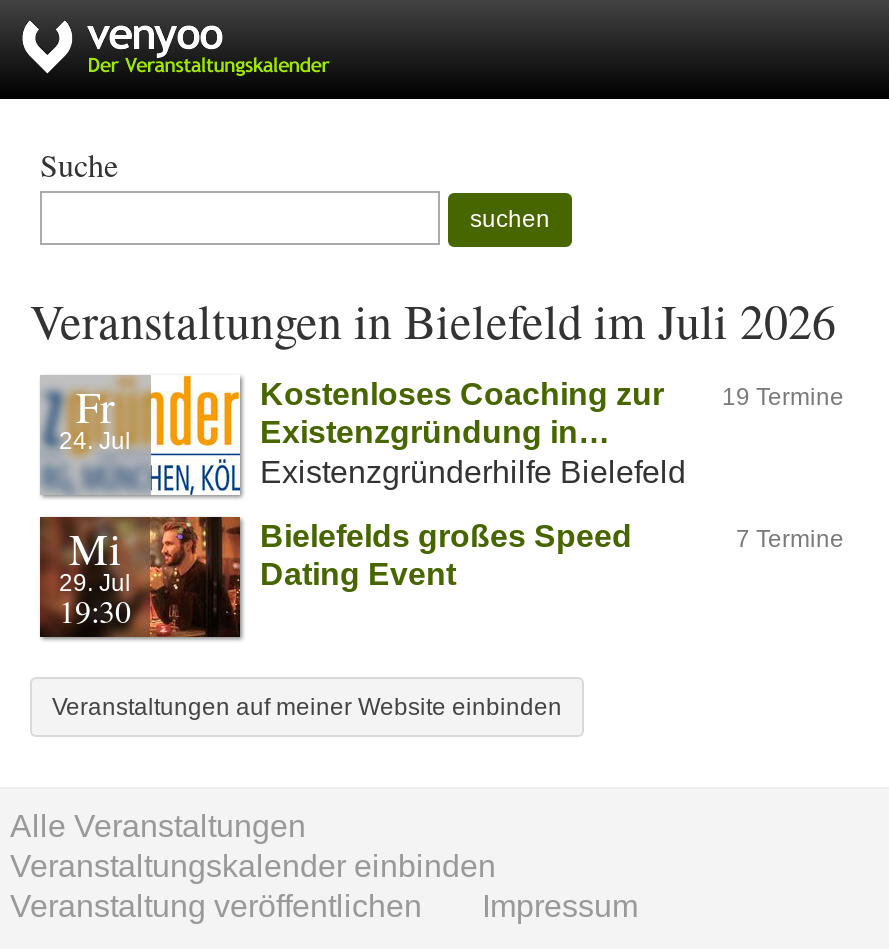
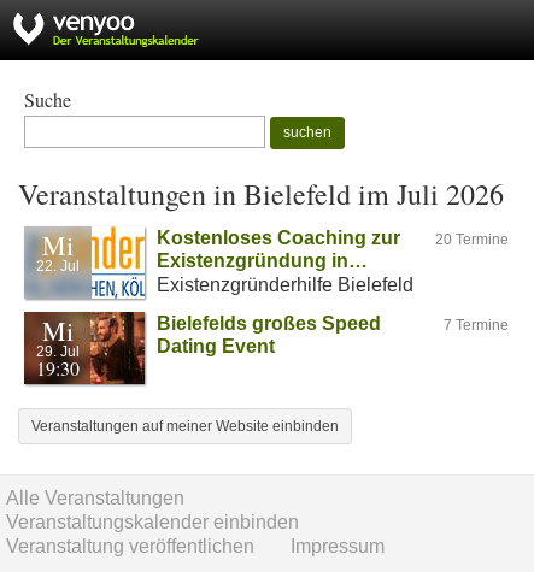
- Fr
- 24. Jul
+ Mi
+ 22. Jul

- 19 Termine
+ 20 Termine
